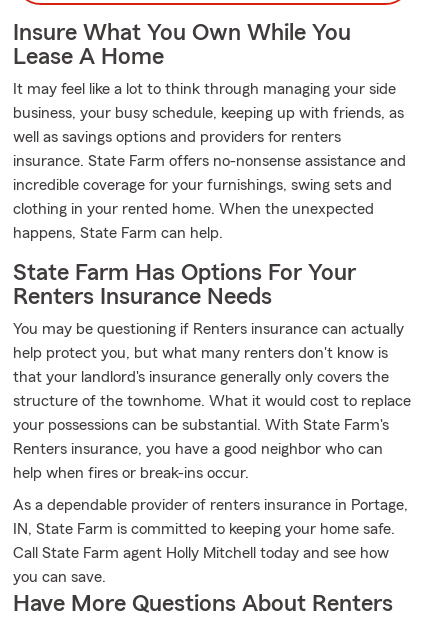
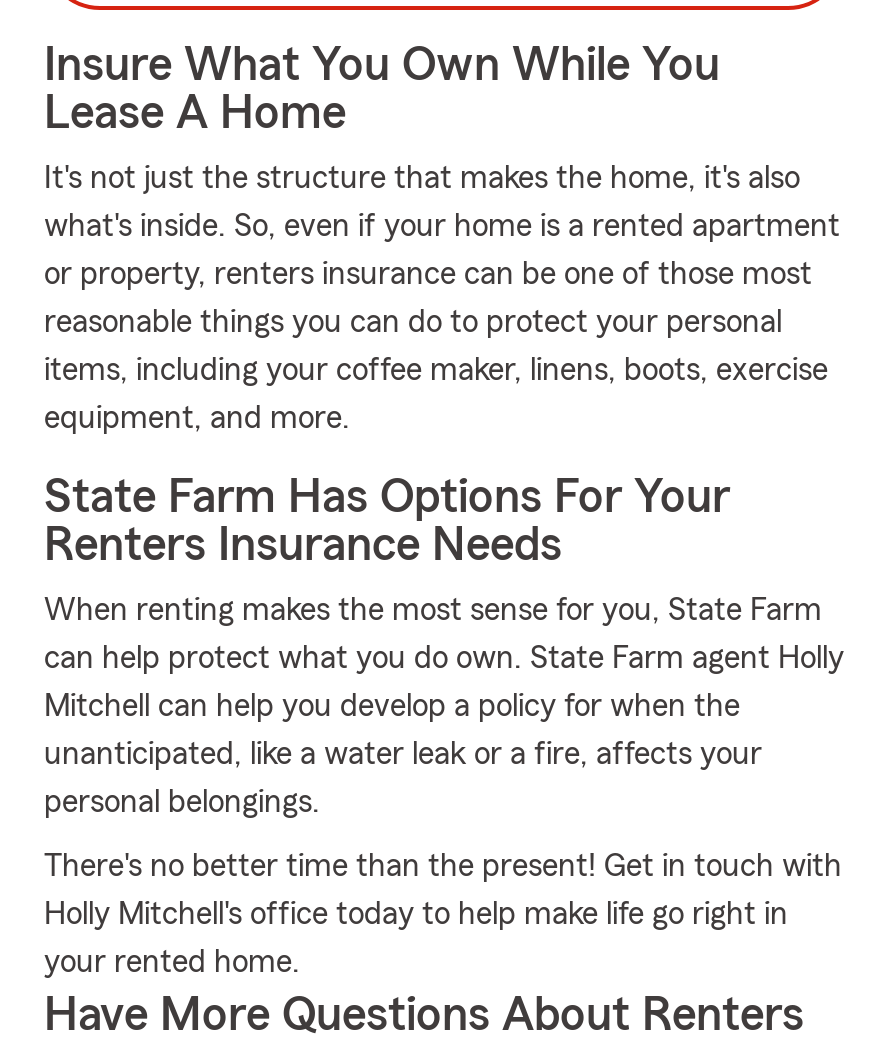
- It may feel like a lot to think through managing your side
- business, your busy schedule, keeping up with friends, as
- well as savings options and providers for renters
- insurance. State Farm offers no-nonsense assistance and
- incredible coverage for your furnishings, swing sets and
- clothing in your rented home. When the unexpected
- happens, State Farm can help.
+ It's not just the structure that makes the home, it's also
+ what's inside. So, even if your home is a rented apartment
+ or property, renters insurance can be one of those most
+ reasonable things you can do to protect your personal
+ items, including your coffee maker, linens, boots, exercise
+ equipment, and more.

- You may be questioning if Renters insurance can actually
- help protect you, but what many renters don't know is
- that your landlord's insurance generally only covers the
- structure of the townhome. What it would cost to replace
- your possessions can be substantial. With State Farm's
- Renters insurance, you have a good neighbor who can
- help when fires or break-ins occur.
- As a dependable provider of renters insurance in Portage,
- IN, State Farm is committed to keeping your home safe.
- Call State Farm agent Holly Mitchell today and see how
- you can save.
+ When renting makes the most sense for you, State Farm
+ can help protect what you do own. State Farm agent Holly
+ Mitchell can help you develop a policy for when the
+ unanticipated, like a water leak or a fire, affects your
+ personal belongings.
+ There's no better time than the present! Get in touch with
+ Holly Mitchell's office today to help make life go right in
+ your rented home.
